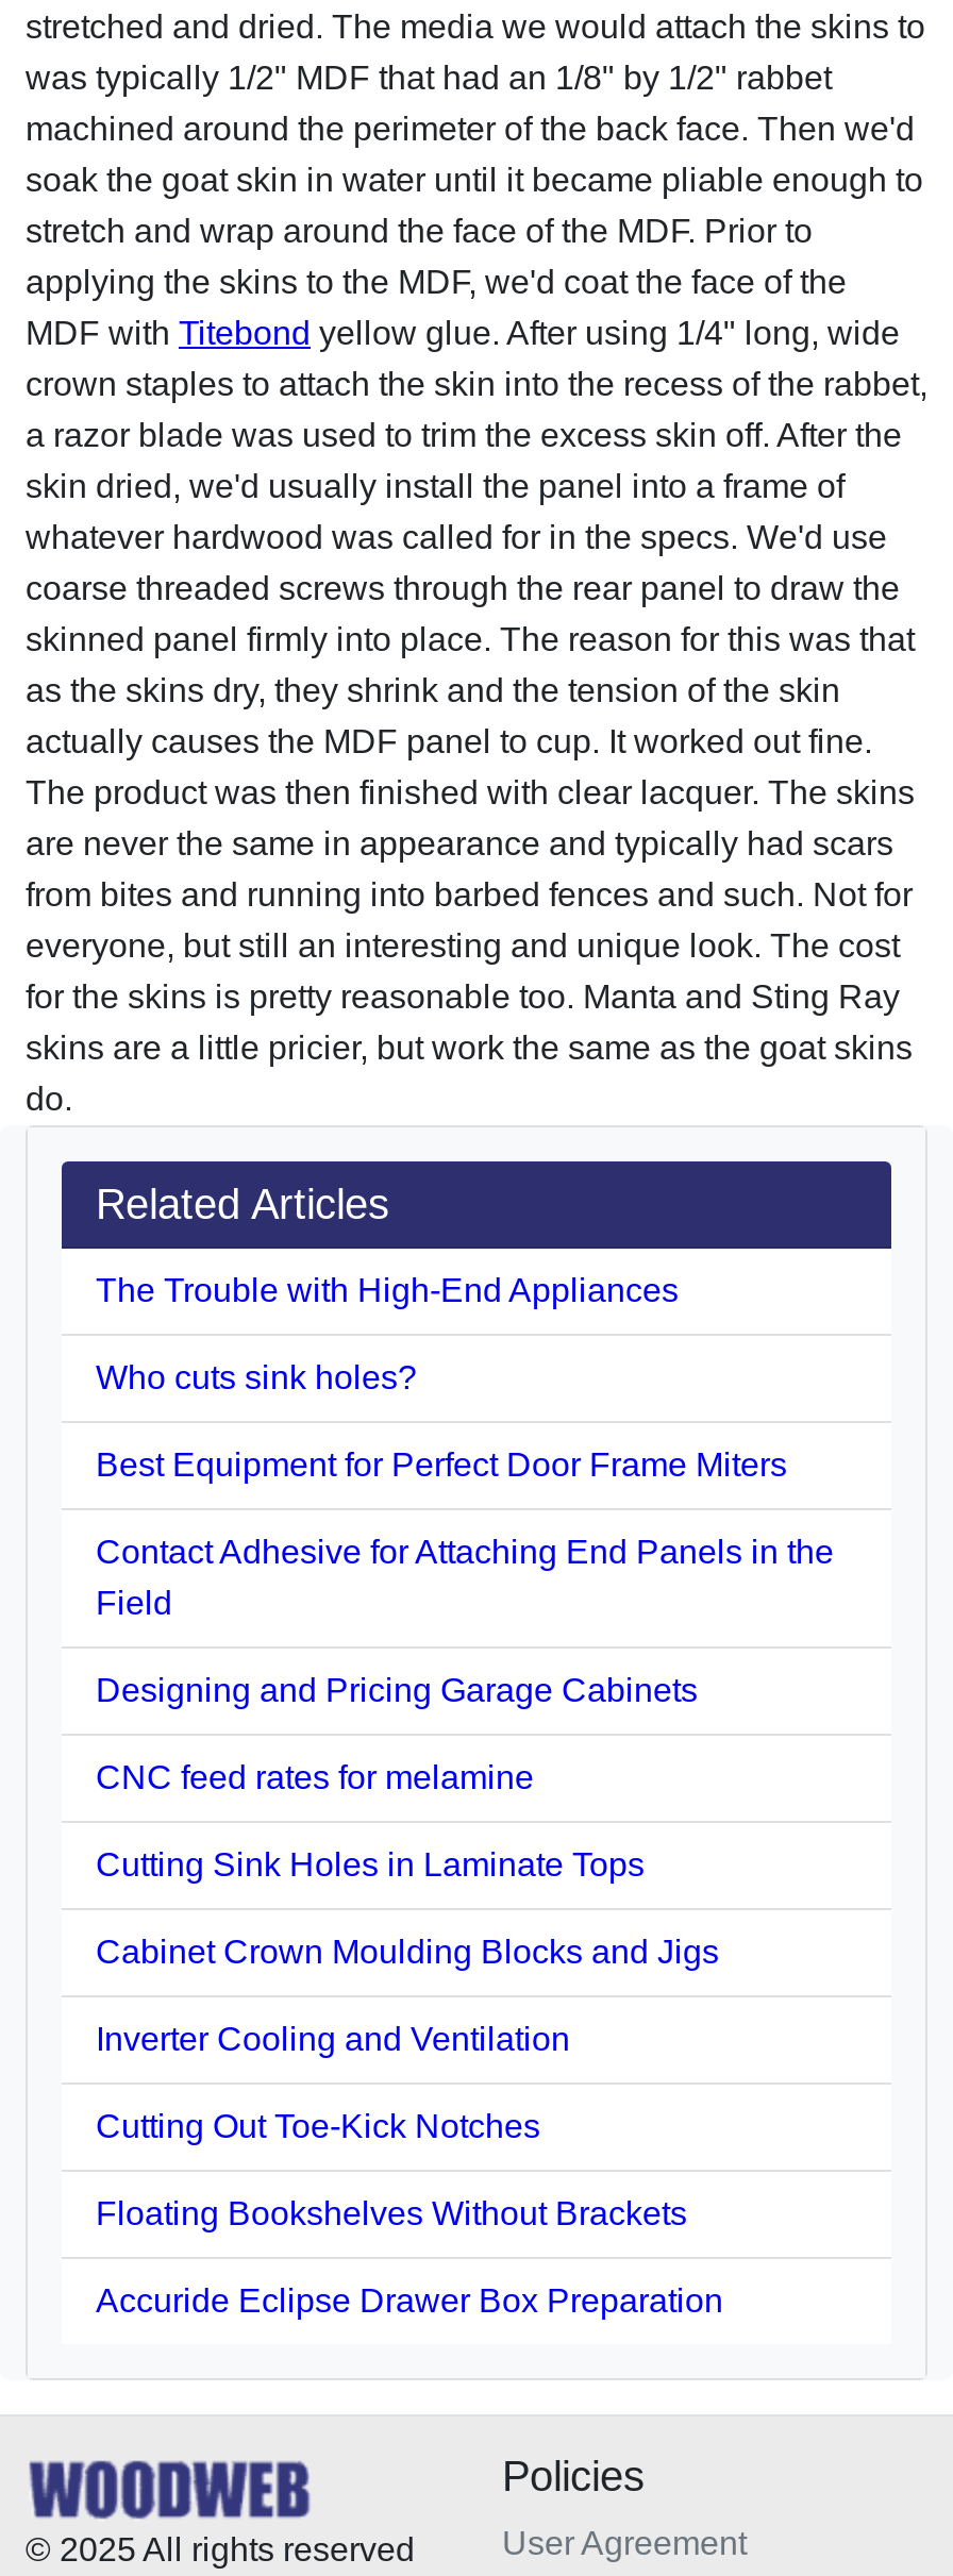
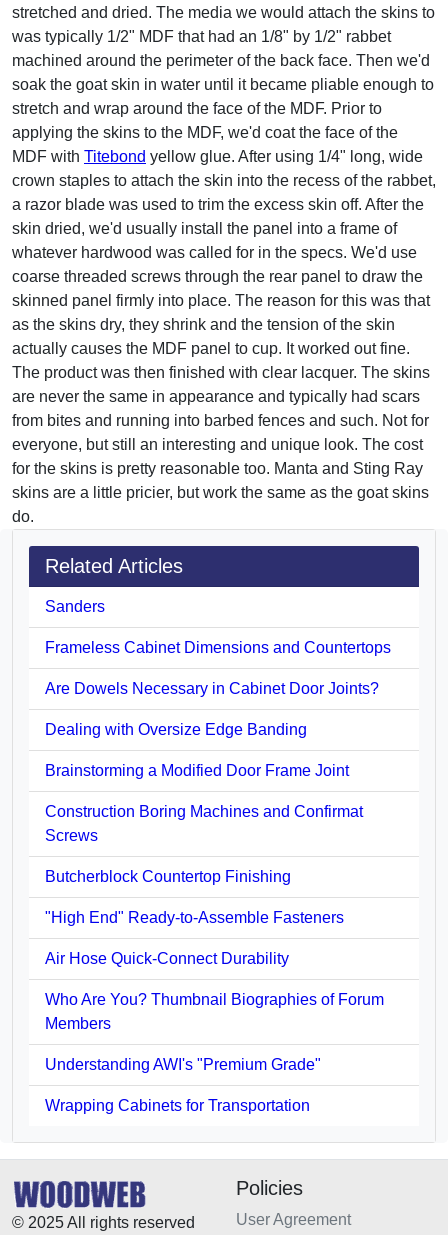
- The Trouble with High-End Appliances
+ Sanders

- Who cuts sink holes?
+ Frameless Cabinet Dimensions and Countertops

- Best Equipment for Perfect Door Frame Miters
+ Are Dowels Necessary in Cabinet Door Joints?

- Contact Adhesive for Attaching End Panels in the
- Field
+ Dealing with Oversize Edge Banding

- Designing and Pricing Garage Cabinets
+ Brainstorming a Modified Door Frame Joint

- CNC feed rates for melamine
+ Construction Boring Machines and Confirmat
+ Screws

- Cutting Sink Holes in Laminate Tops
+ Butcherblock Countertop Finishing

- Cabinet Crown Moulding Blocks and Jigs
+ "High End" Ready-to-Assemble Fasteners

- Inverter Cooling and Ventilation
+ Air Hose Quick-Connect Durability

- Cutting Out Toe-Kick Notches
+ Who Are You? Thumbnail Biographies of Forum
+ Members

- Floating Bookshelves Without Brackets
+ Understanding AWI's "Premium Grade"

- Accuride Eclipse Drawer Box Preparation
+ Wrapping Cabinets for Transportation
